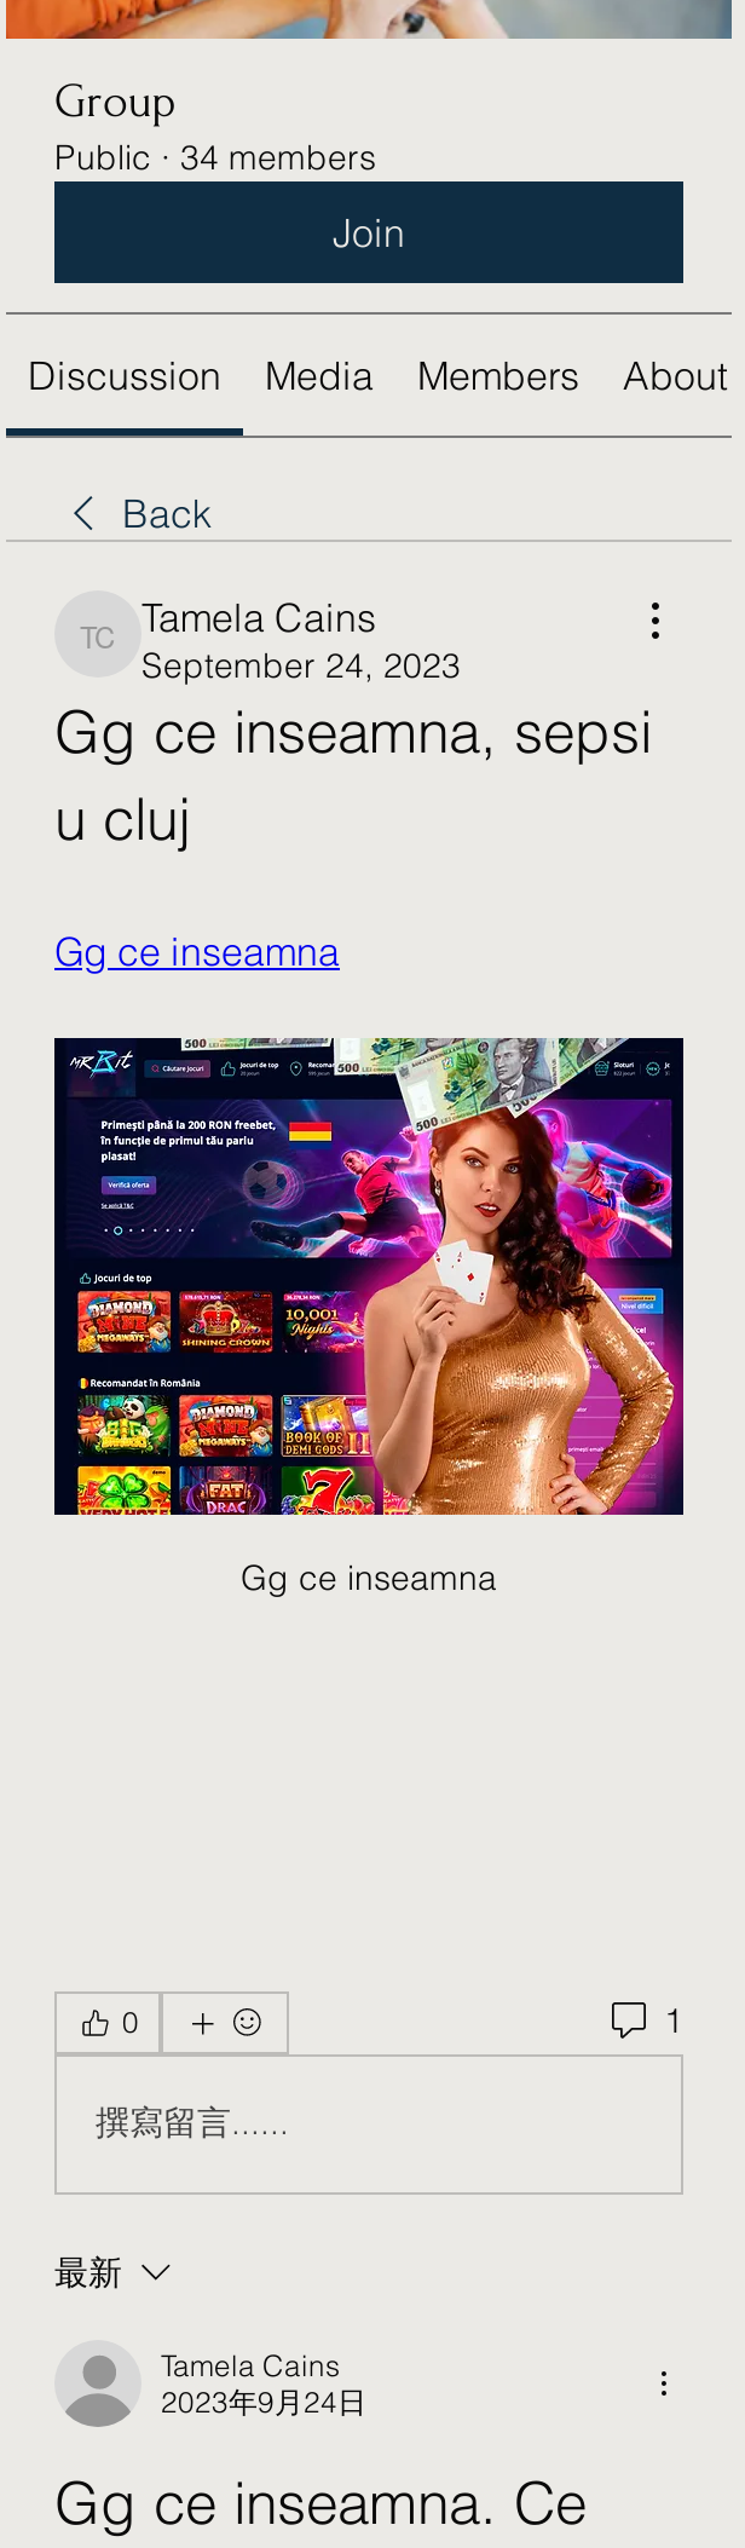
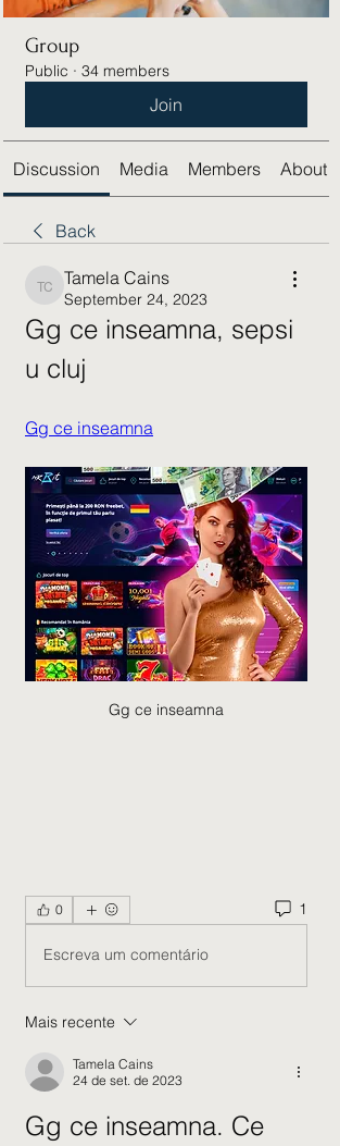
- 撰寫留言......
+ Escreva um comentário

- 最新
+ Mais recente

- 2023年9月24日
+ 24 de set. de 2023
